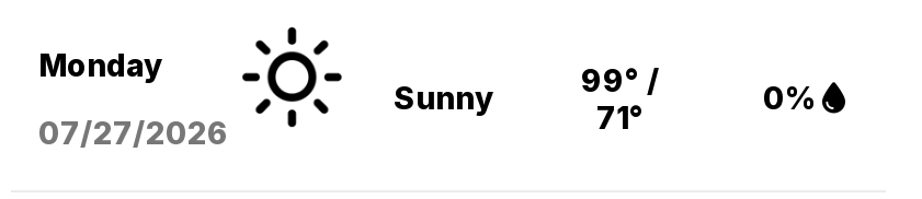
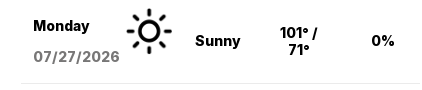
- 99° /
+ 101° /
